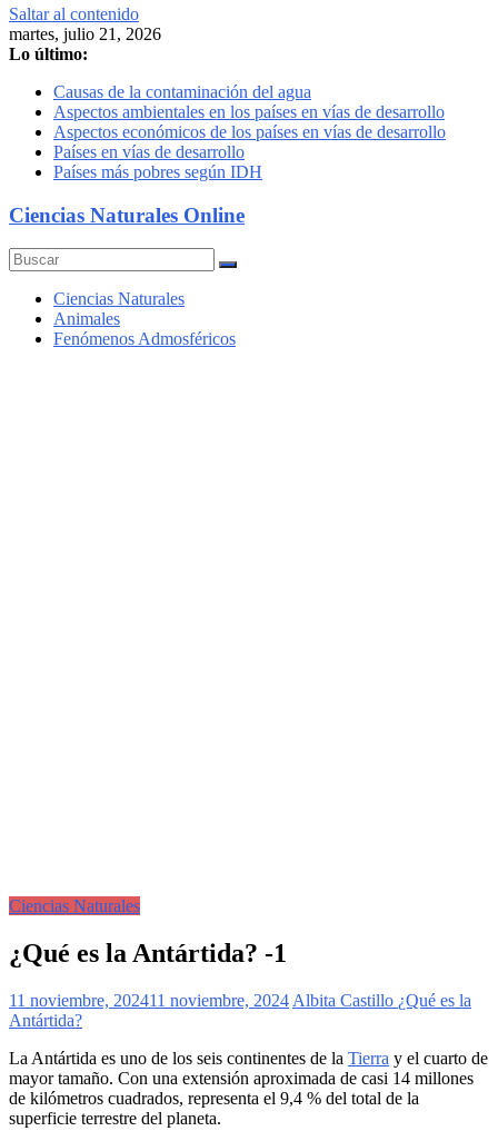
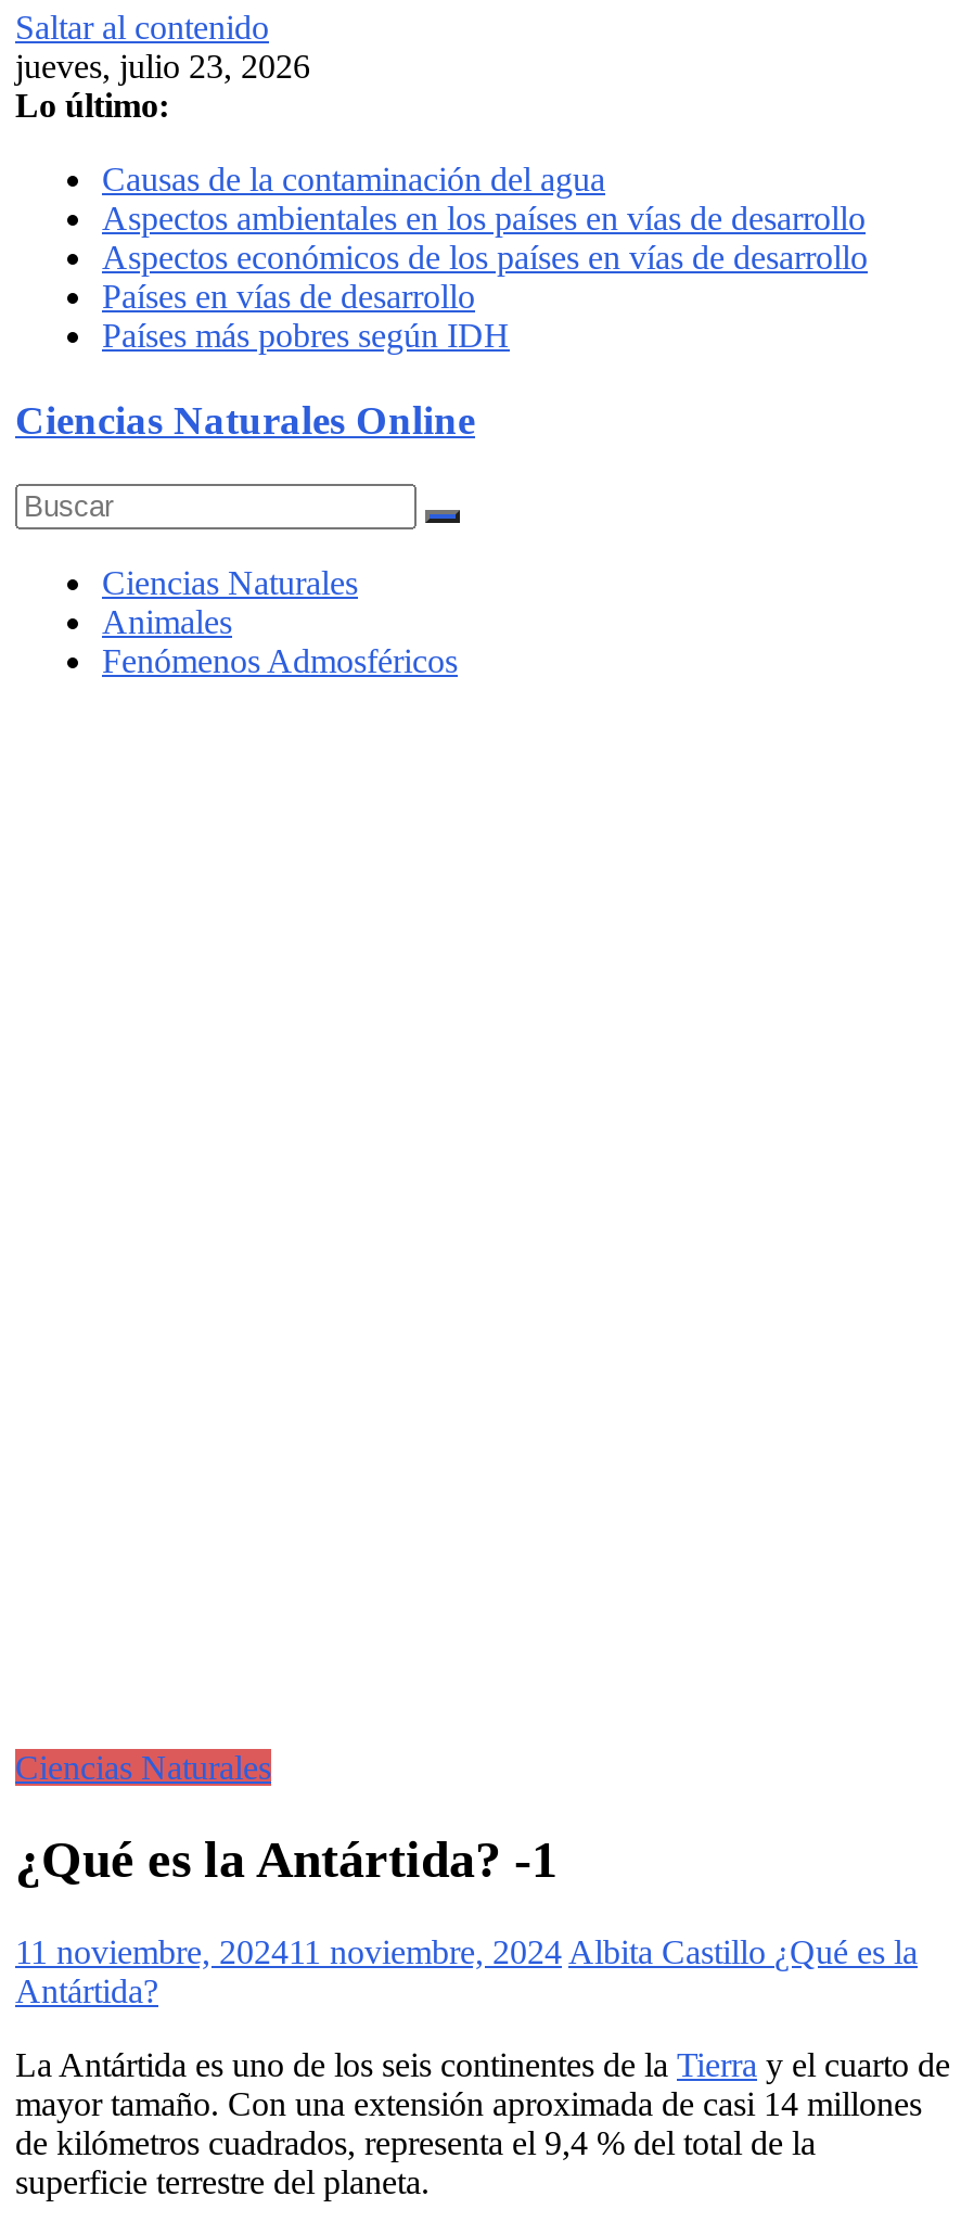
- martes, julio 21, 2026
+ jueves, julio 23, 2026
